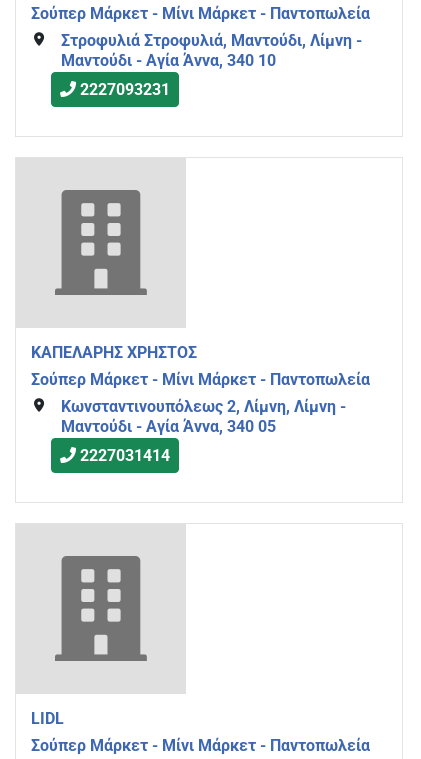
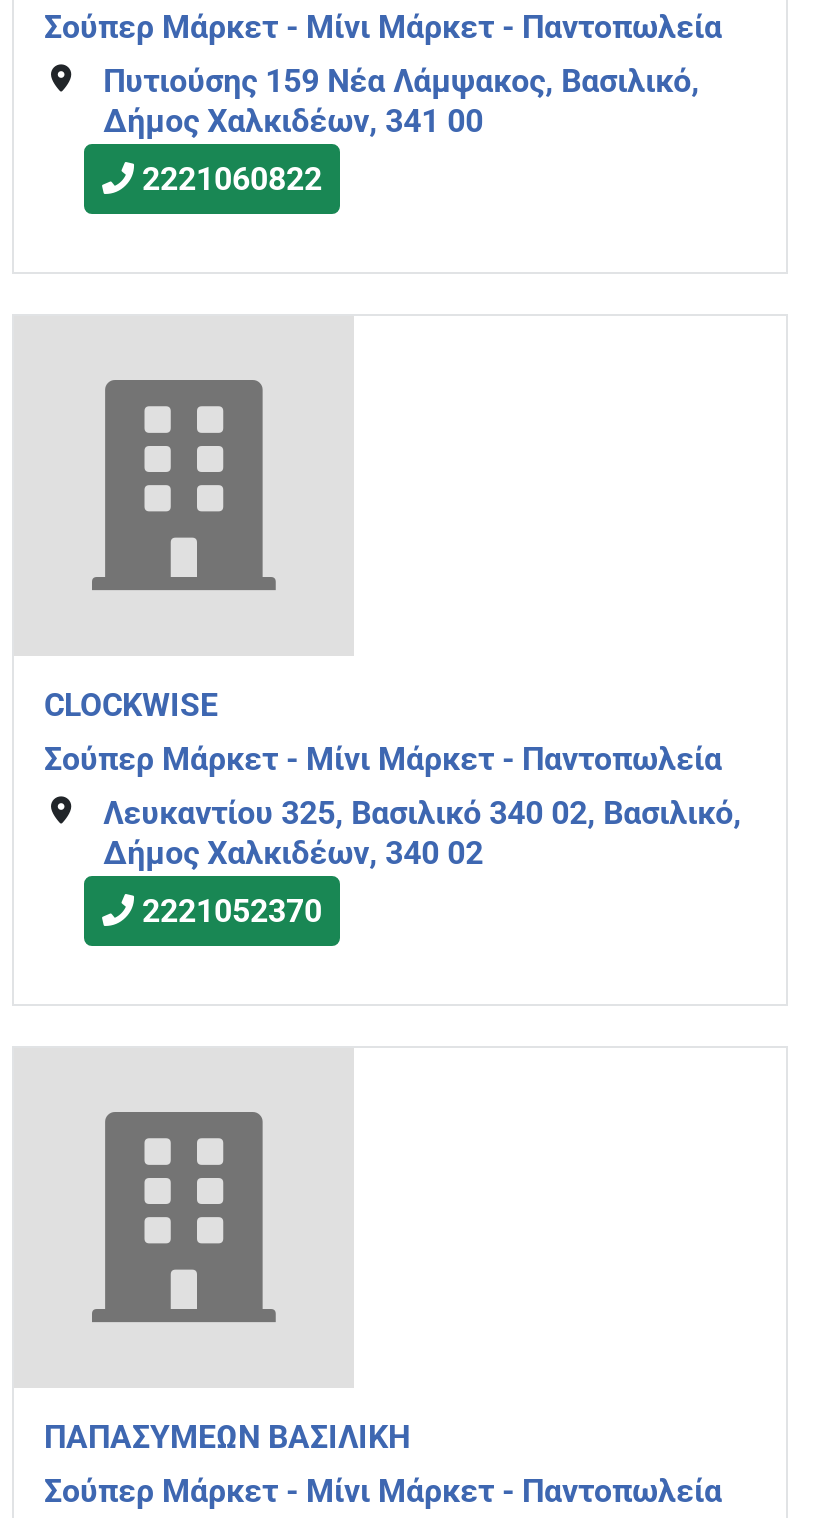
- Στροφυλιά Στροφυλιά, Μαντούδι, Λίμνη -
- Μαντούδι - Αγία Άννα, 340 10
+ Πυτιούσης 159 Νέα Λάμψακος, Βασιλικό,
+ Δήμος Χαλκιδέων, 341 00

- 2227093231
+ 2221060822

- ΚΑΠΕΛΑΡΗΣ ΧΡΗΣΤΟΣ
+ CLOCKWISE

- Κωνσταντινουπόλεως 2, Λίμνη, Λίμνη -
- Μαντούδι - Αγία Άννα, 340 05
+ Λευκαντίου 325, Βασιλικό 340 02, Βασιλικό,
+ Δήμος Χαλκιδέων, 340 02

- 2227031414
+ 2221052370

- LIDL
+ ΠΑΠΑΣΥΜΕΩΝ ΒΑΣΙΛΙΚΗ
